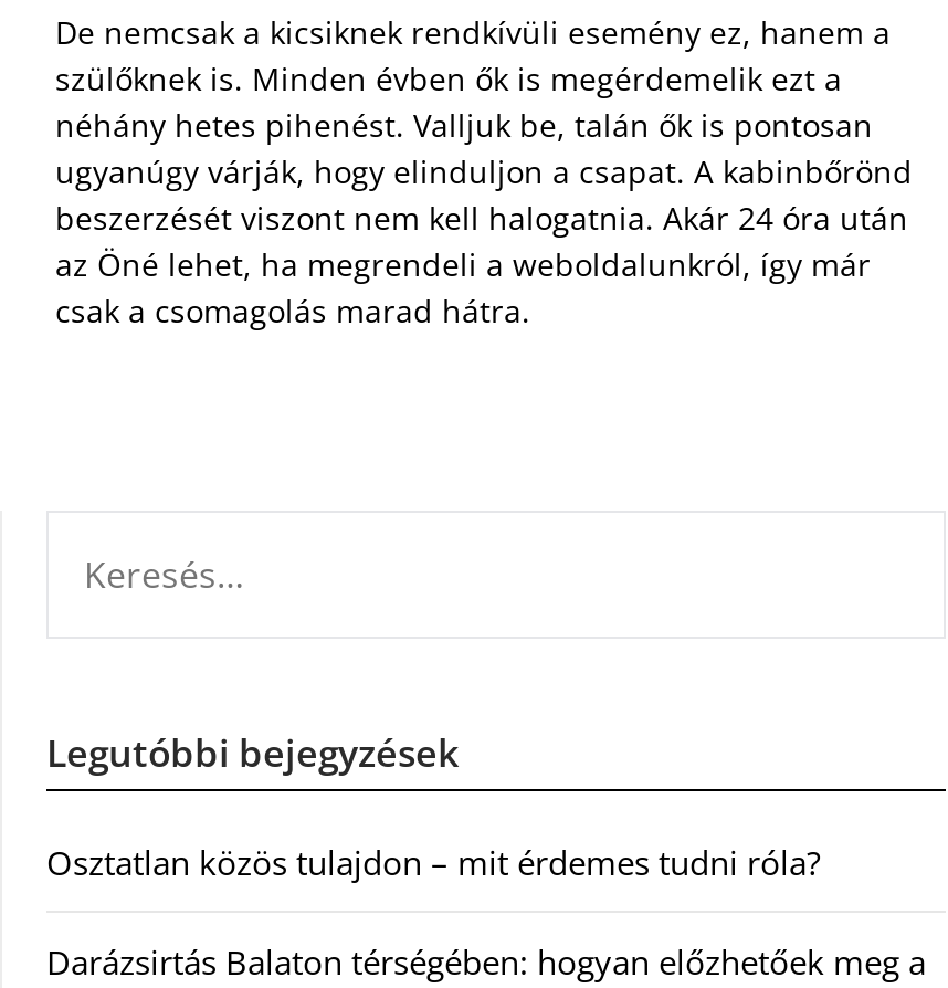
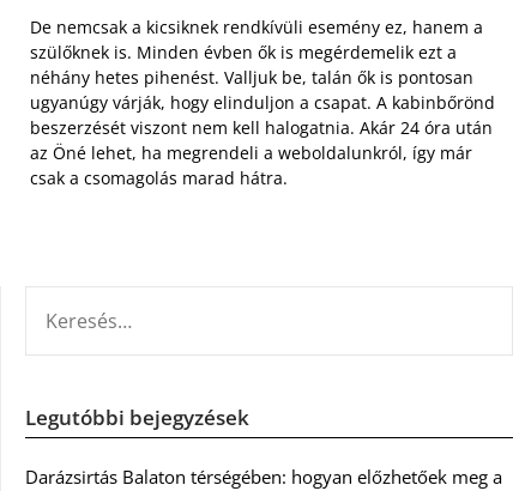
- Osztatlan közös tulajdon – mit érdemes tudni róla?
